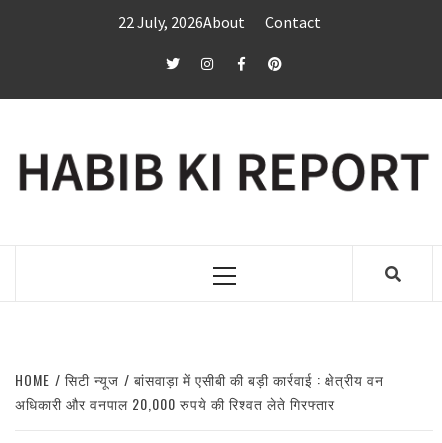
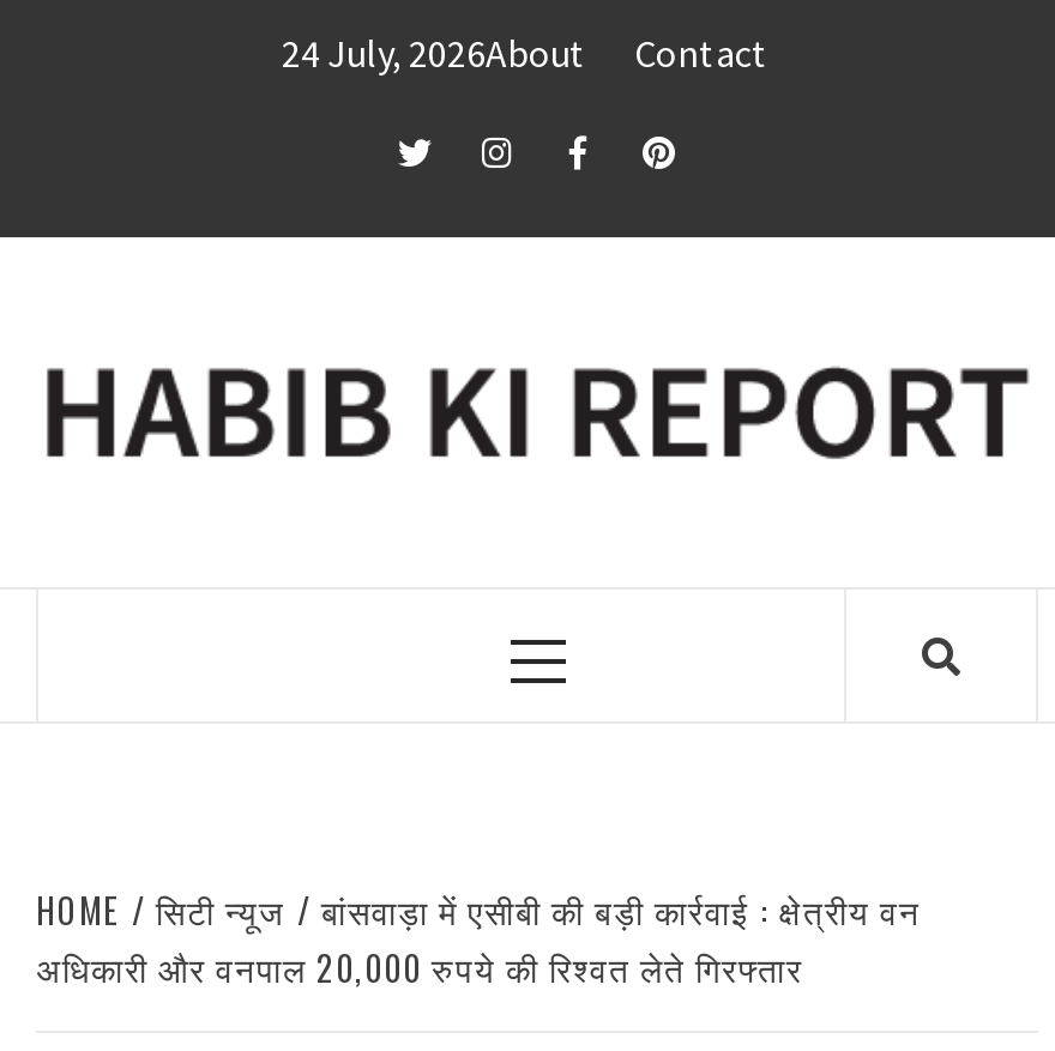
- 22 July, 2026About Contact
+ 24 July, 2026About Contact
